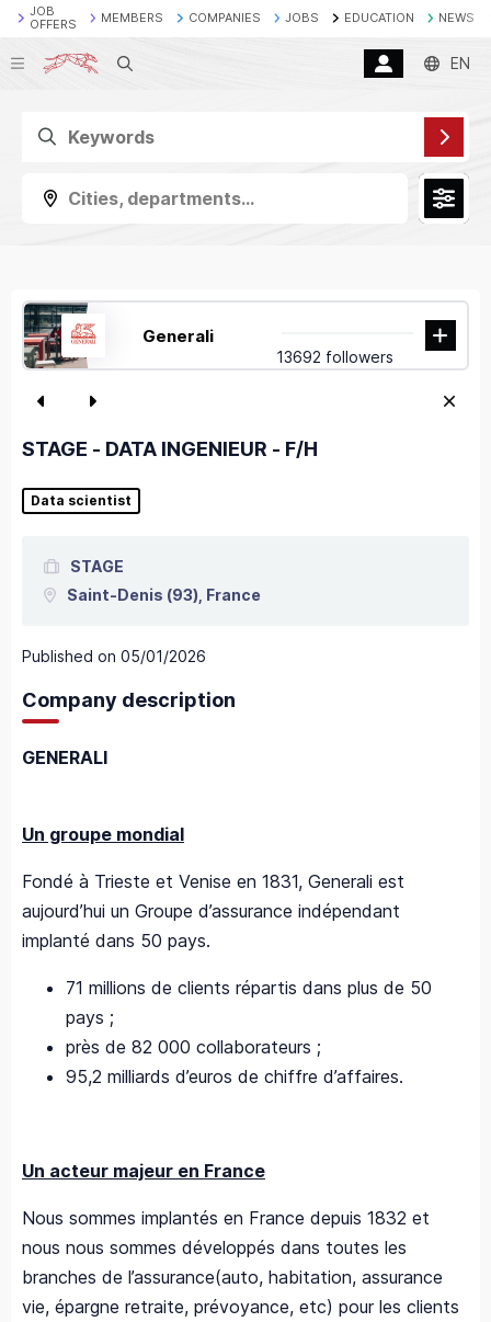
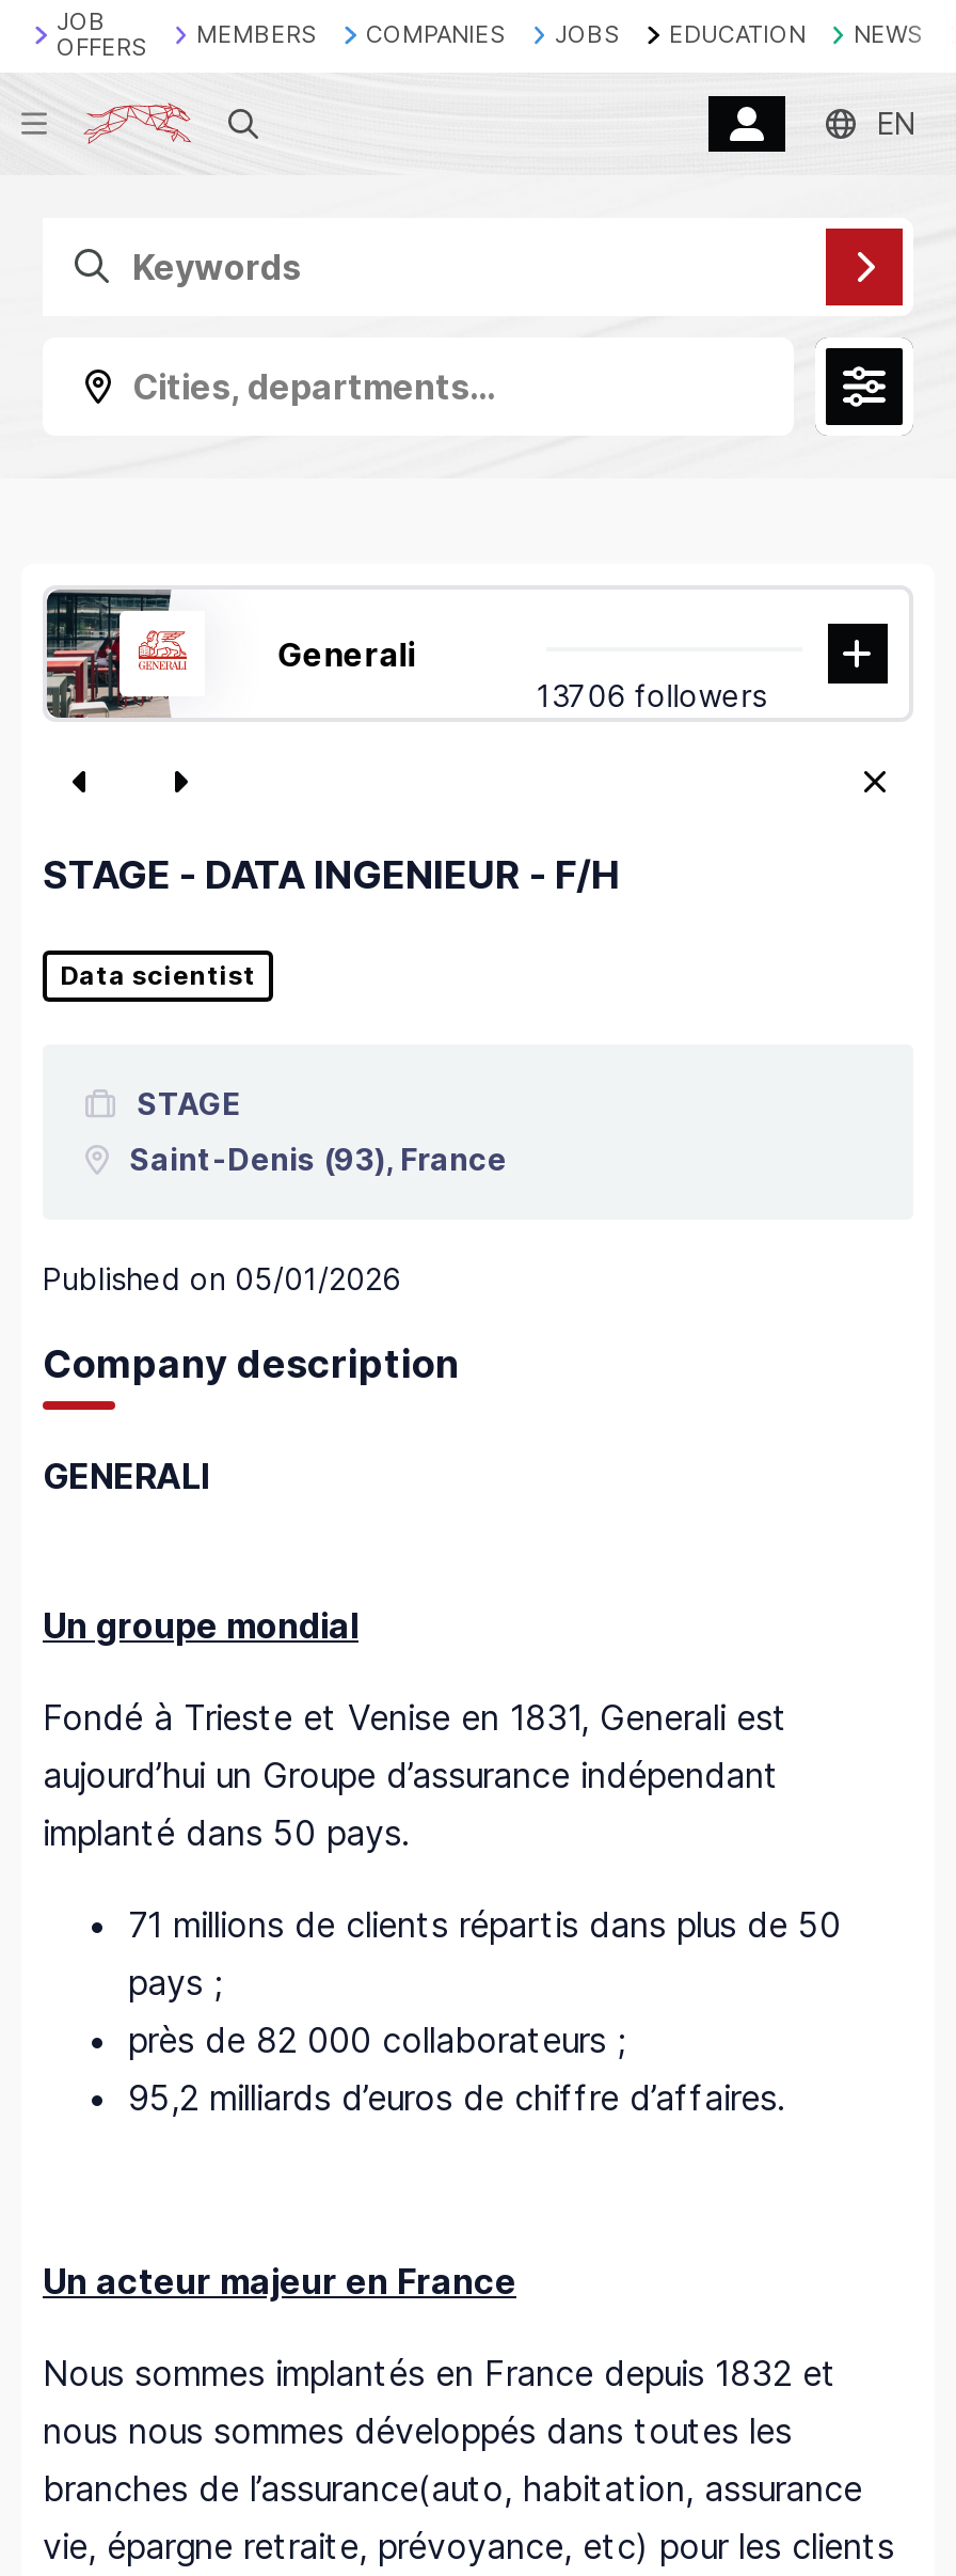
- 13692 followers
+ 13706 followers
